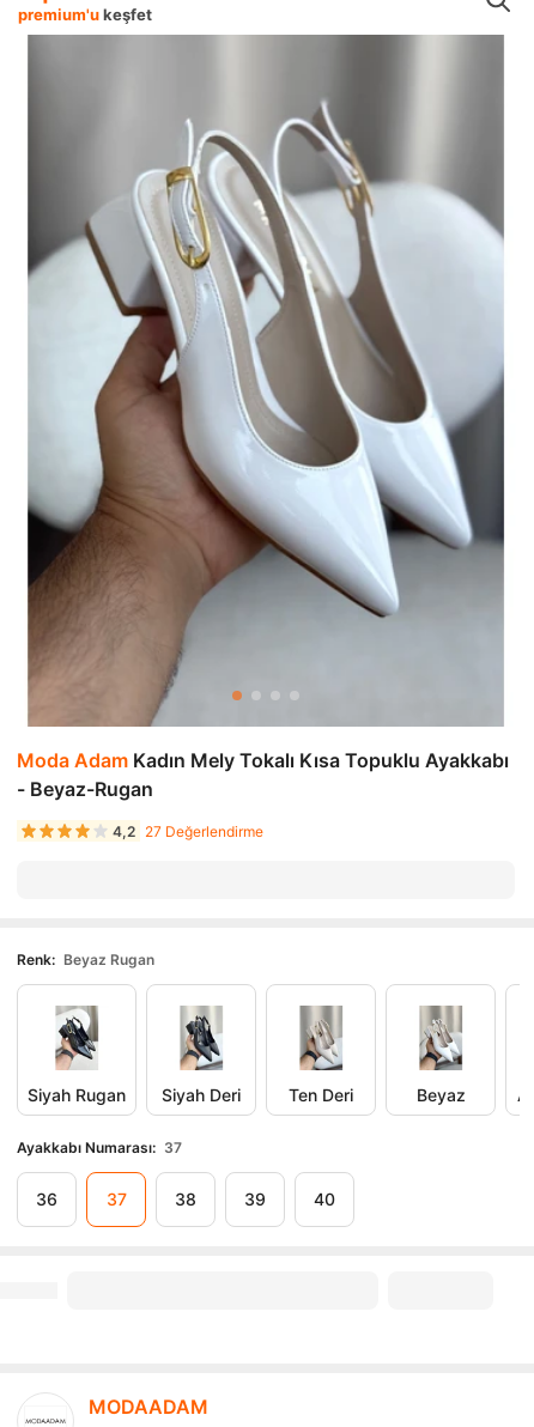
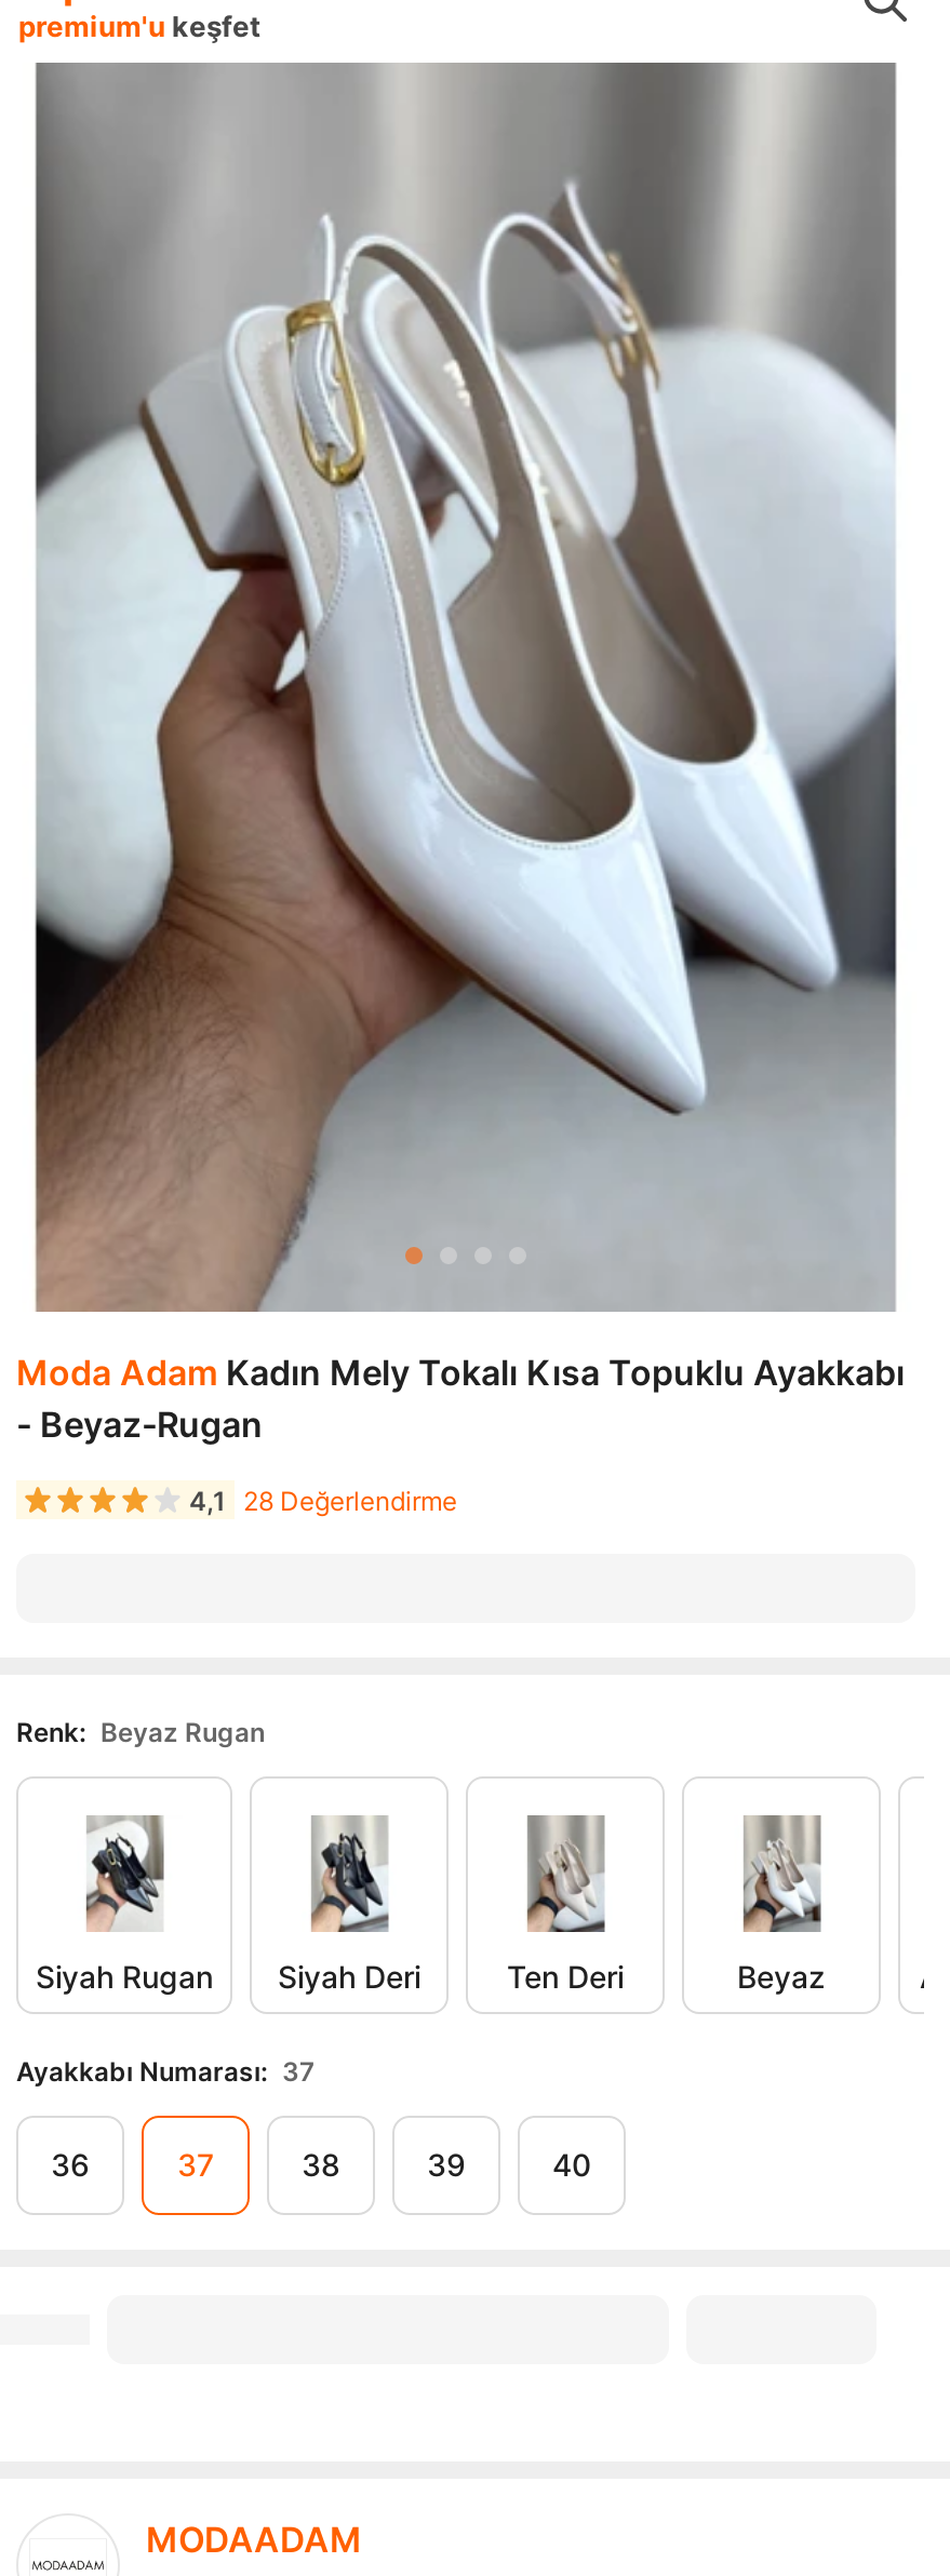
- 4,2 27 Değerlendirme
+ 4,1 28 Değerlendirme
